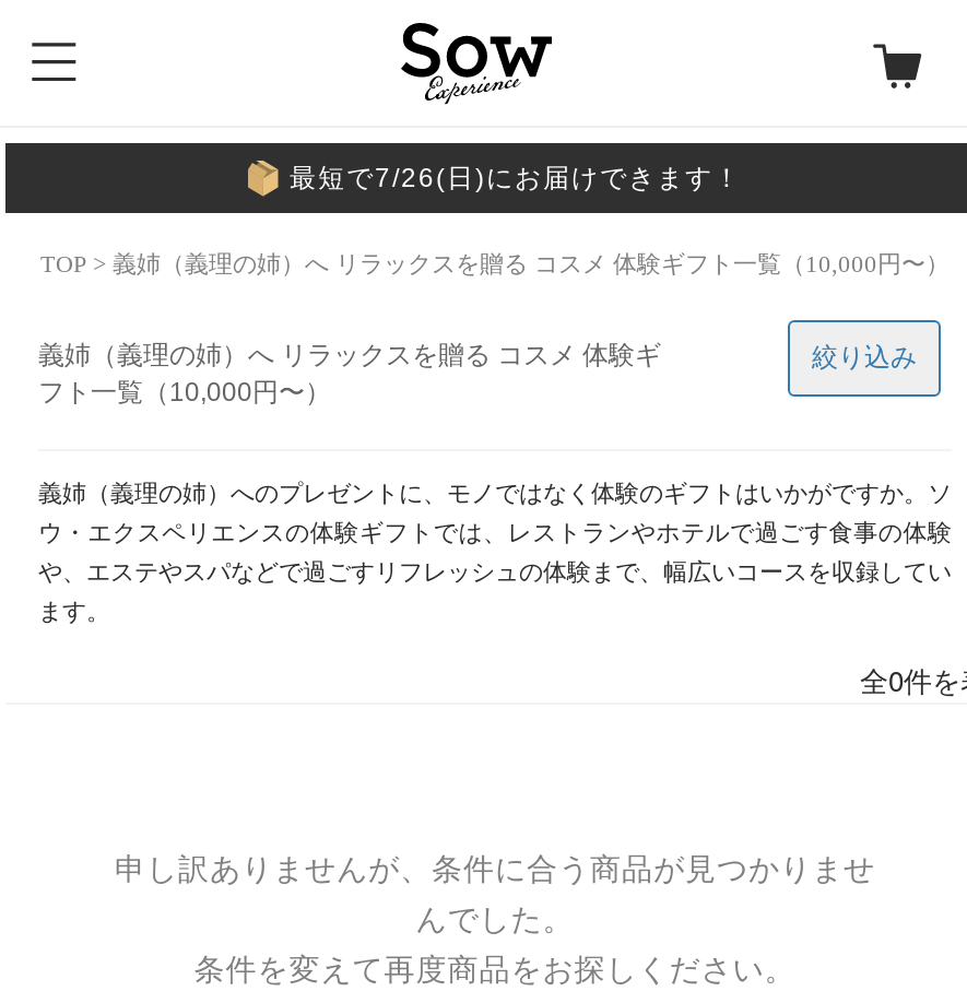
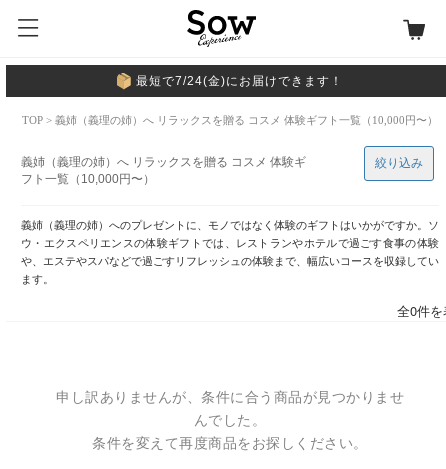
- 最短で7/26(日)にお届けできます！
+ 最短で7/24(金)にお届けできます！
